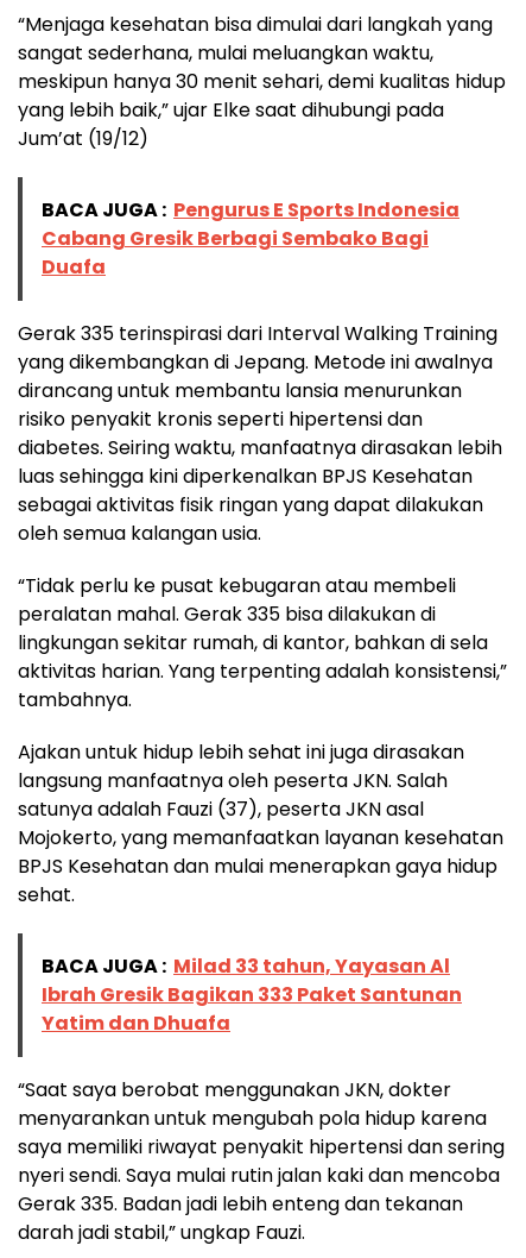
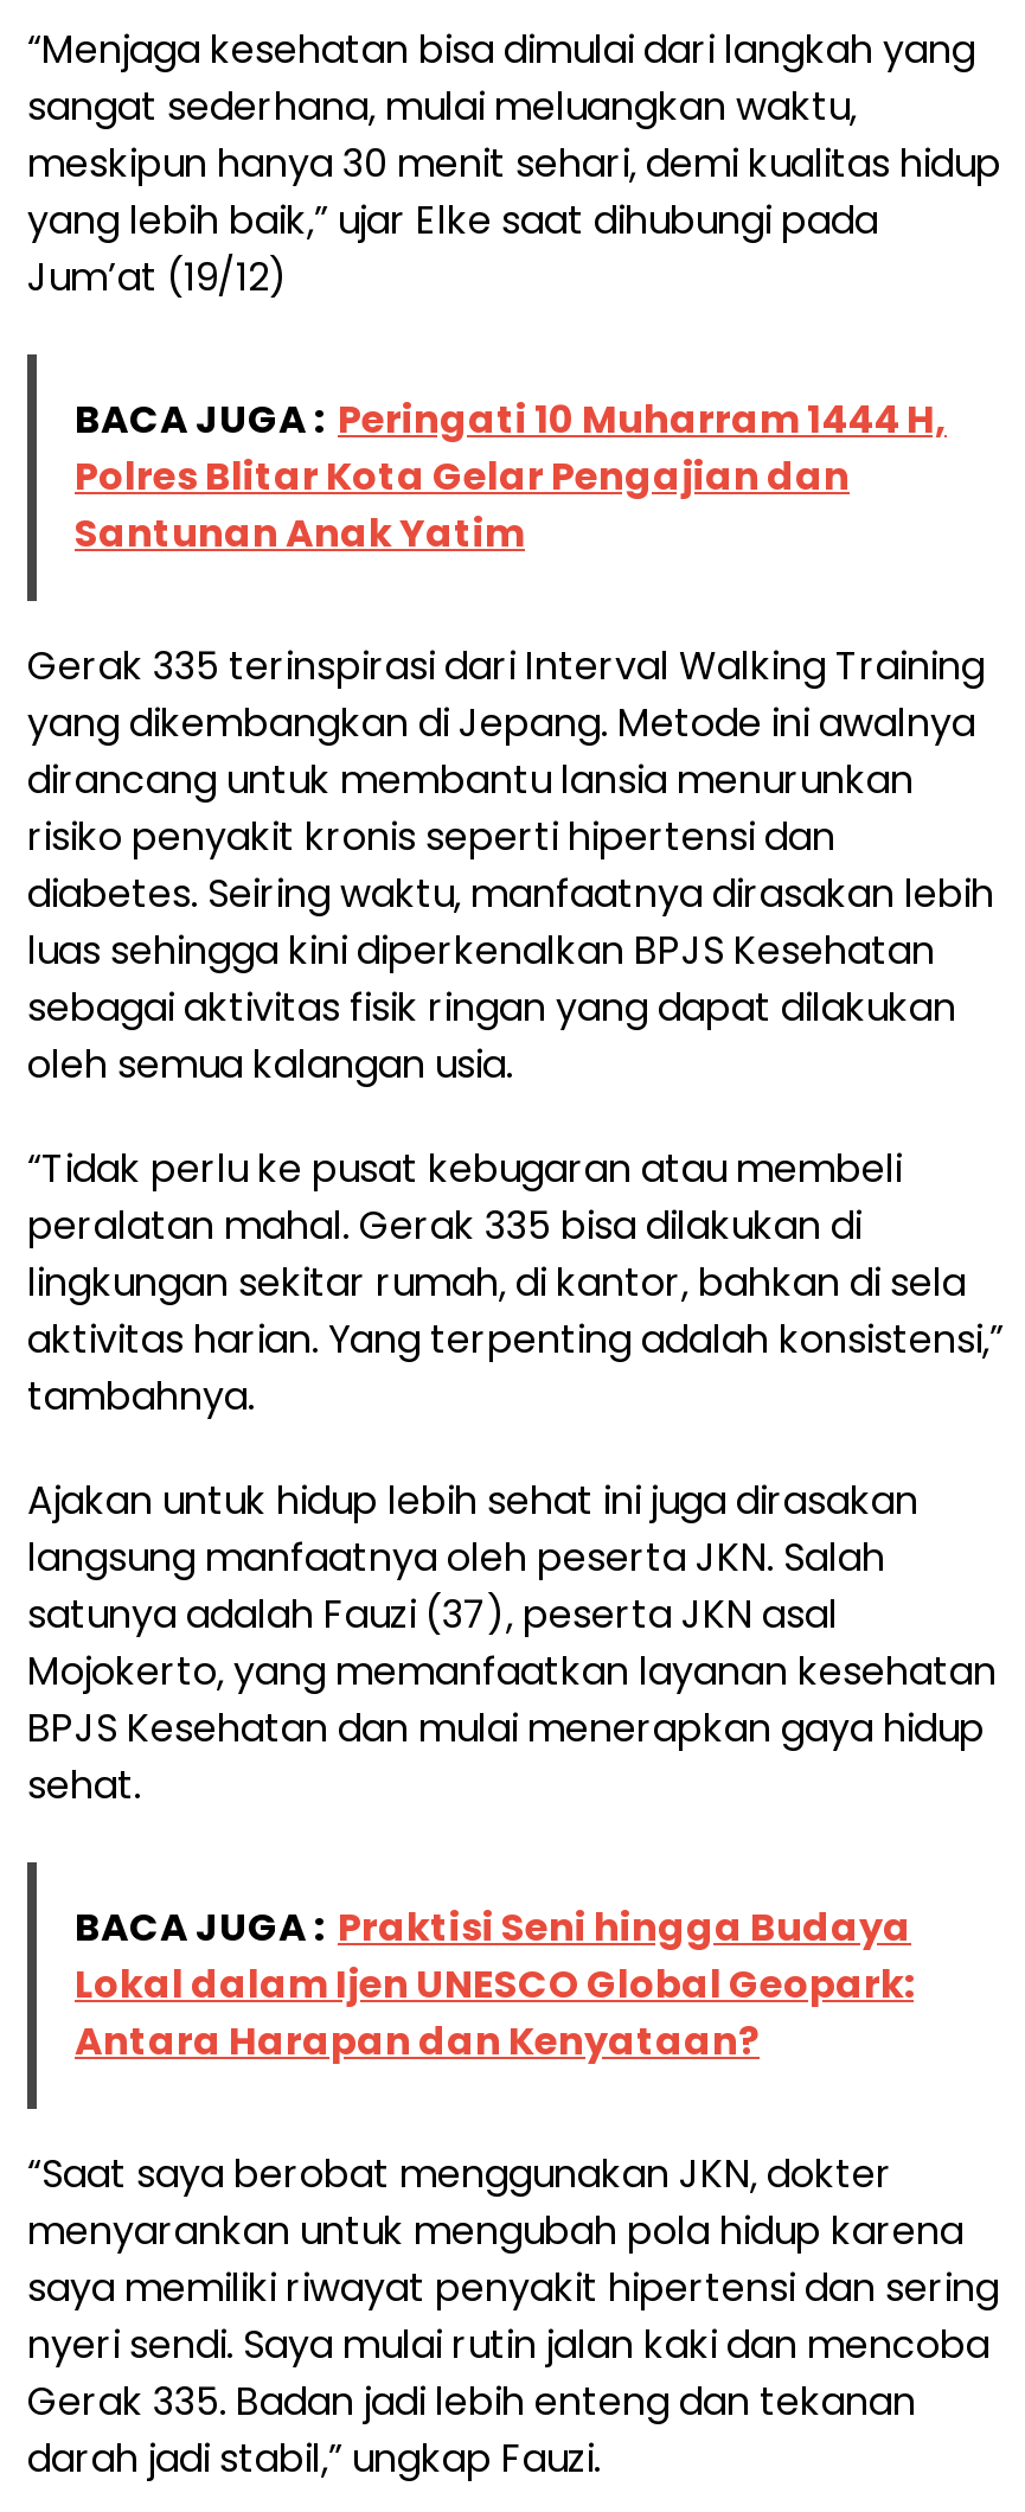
- BACA JUGA : Pengurus E Sports Indonesia
- Cabang Gresik Berbagi Sembako Bagi
- Duafa
+ BACA JUGA : Peringati 10 Muharram 1444 H,
+ Polres Blitar Kota Gelar Pengajian dan
+ Santunan Anak Yatim

- BACA JUGA : Milad 33 tahun, Yayasan Al
- Ibrah Gresik Bagikan 333 Paket Santunan
- Yatim dan Dhuafa
+ BACA JUGA : Praktisi Seni hingga Budaya
+ Lokal dalam Ijen UNESCO Global Geopark:
+ Antara Harapan dan Kenyataan?
